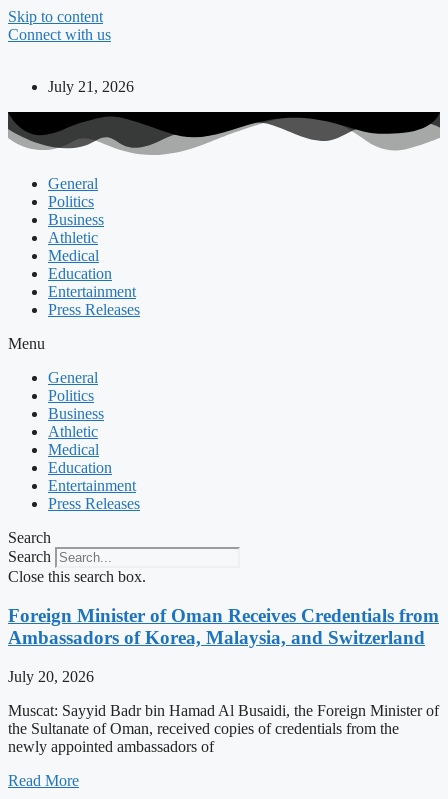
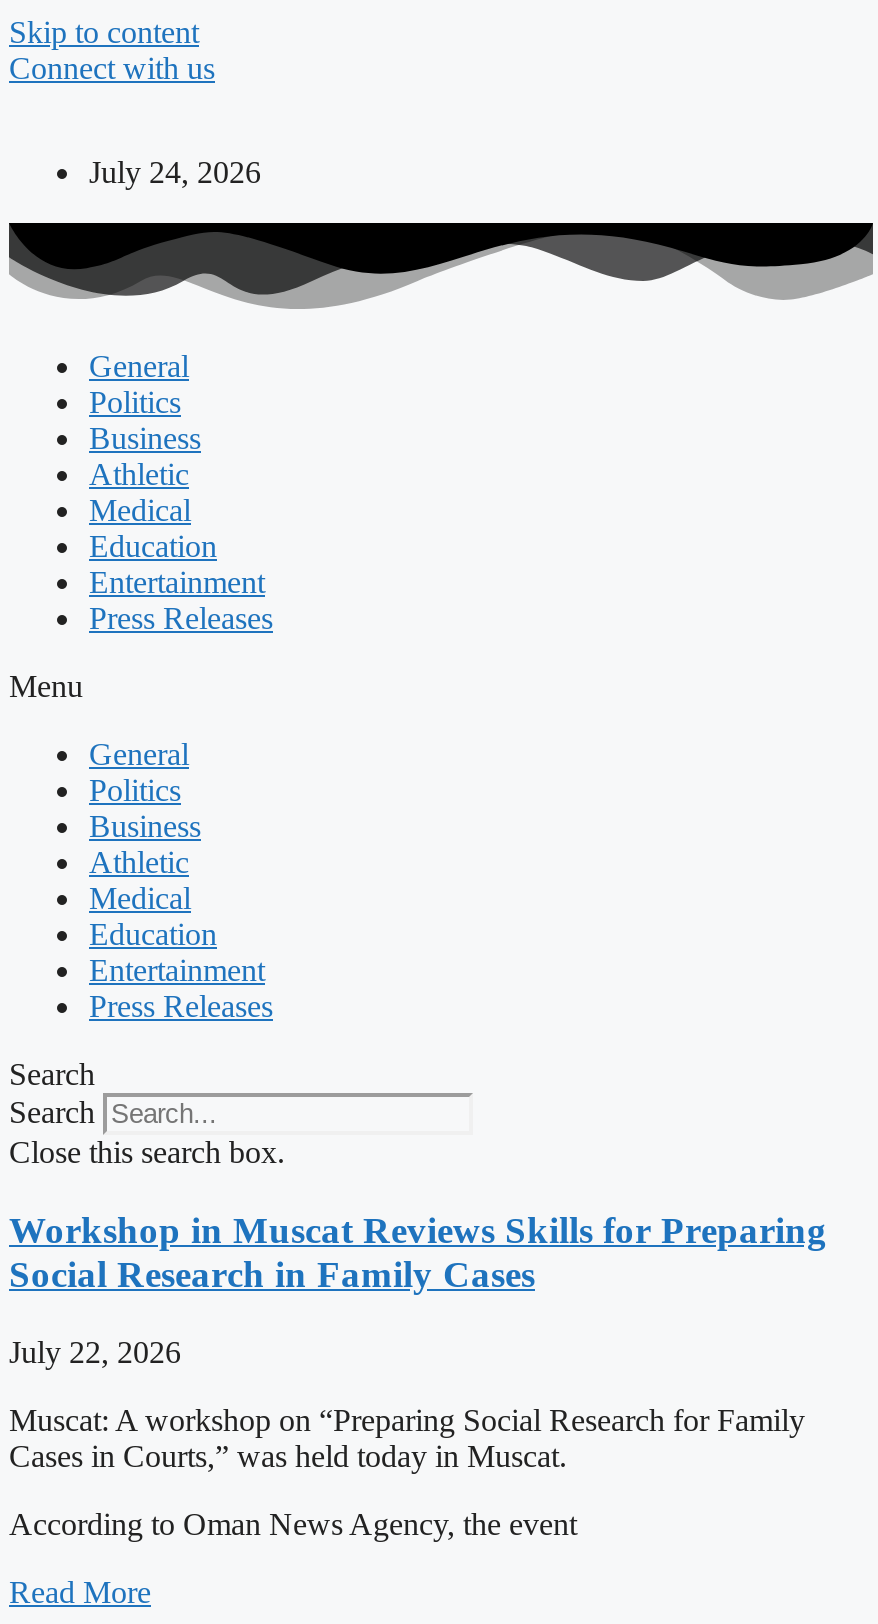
- July 21, 2026
+ July 24, 2026

- Foreign Minister of Oman Receives Credentials from
- Ambassadors of Korea, Malaysia, and Switzerland
- July 20, 2026
- Muscat: Sayyid Badr bin Hamad Al Busaidi, the Foreign Minister of
- the Sultanate of Oman, received copies of credentials from the
- newly appointed ambassadors of
+ Workshop in Muscat Reviews Skills for Preparing
+ Social Research in Family Cases
+ July 22, 2026
+ Muscat: A workshop on “Preparing Social Research for Family
+ Cases in Courts,” was held today in Muscat.
+ According to Oman News Agency, the event
